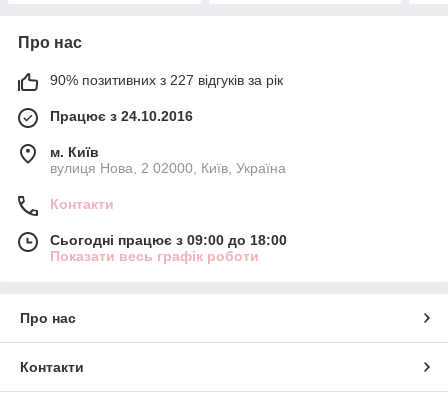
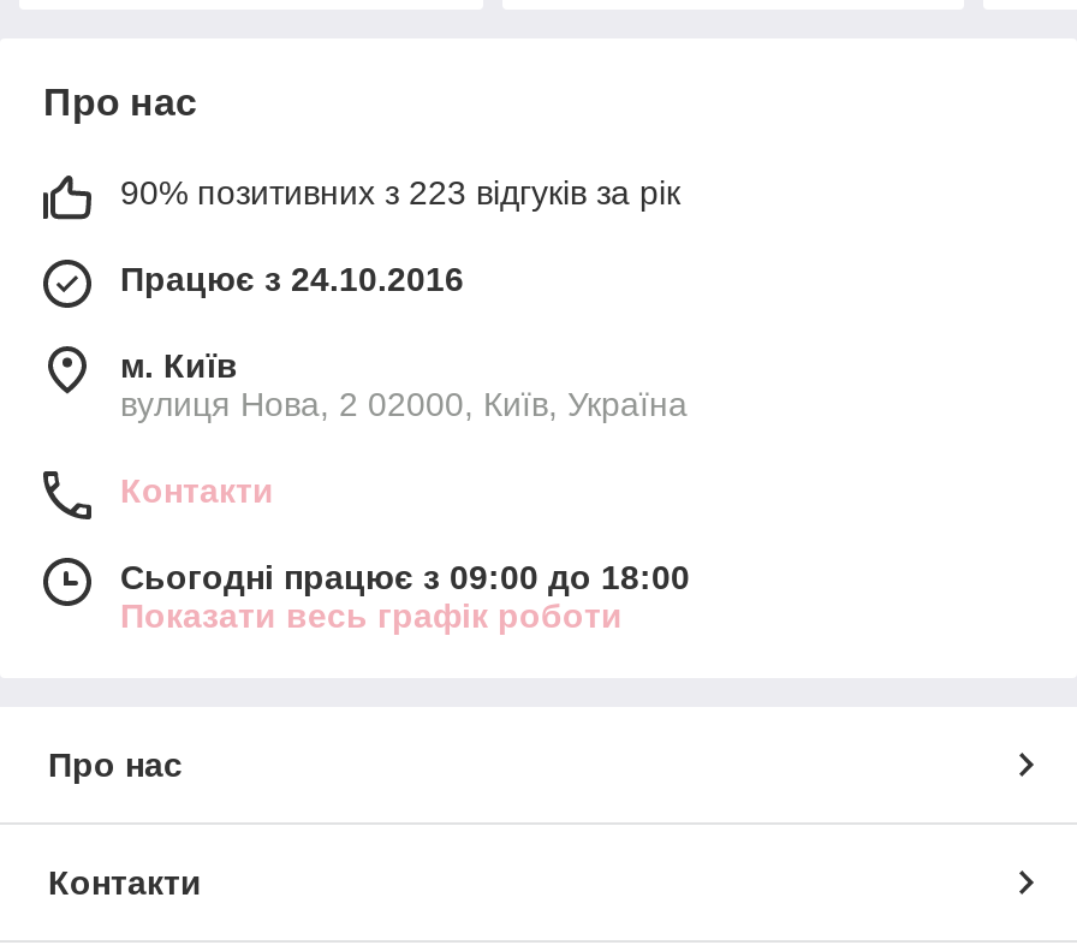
- 90% позитивних з 227 відгуків за рік
+ 90% позитивних з 223 відгуків за рік
